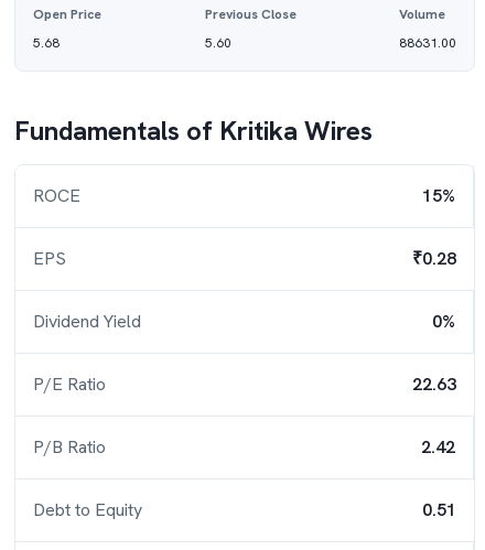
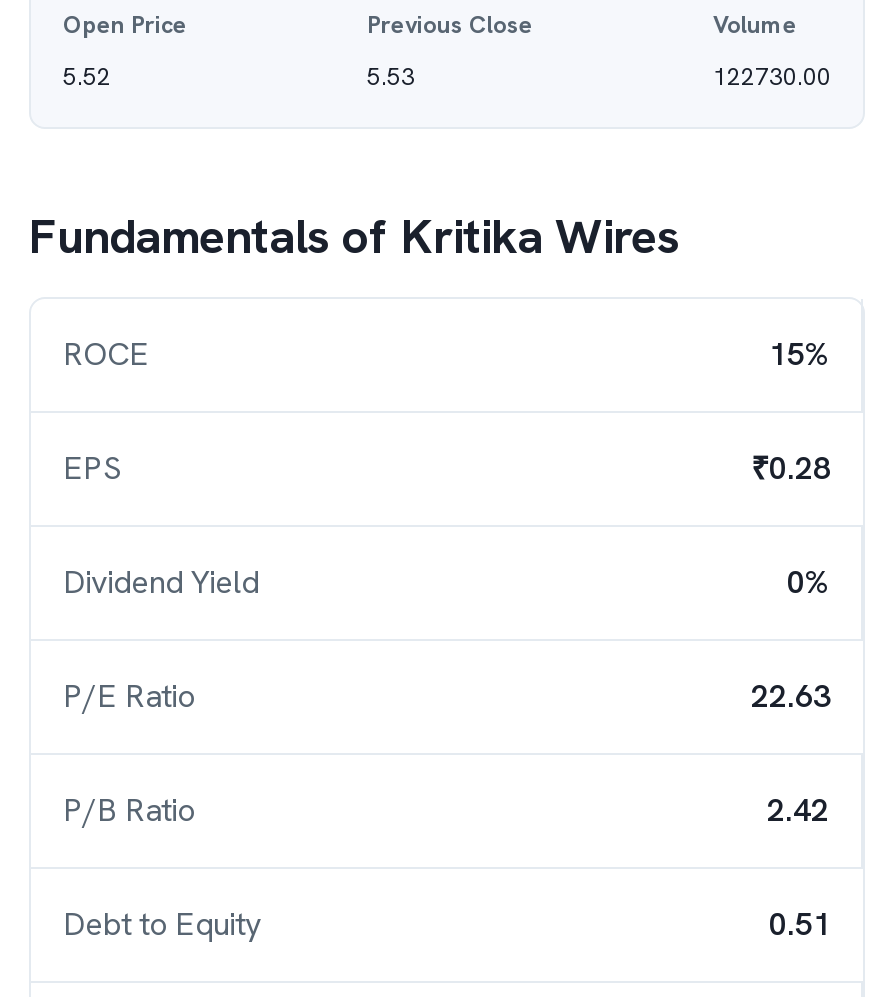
- 5.68
+ 5.52

- 5.60
+ 5.53

- 88631.00
+ 122730.00
